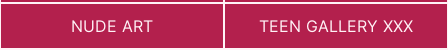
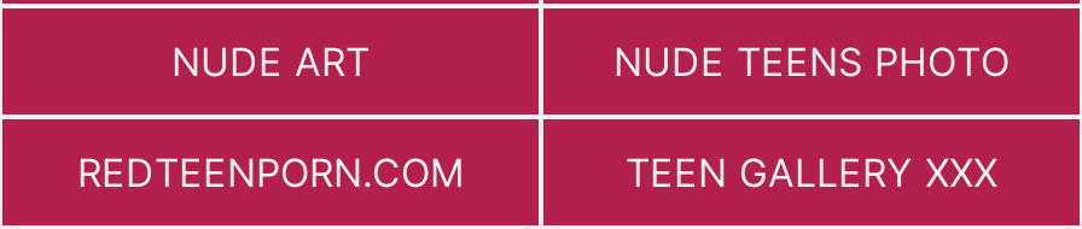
+ NUDE TEENS PHOTO
+ REDTEENPORN.COM
